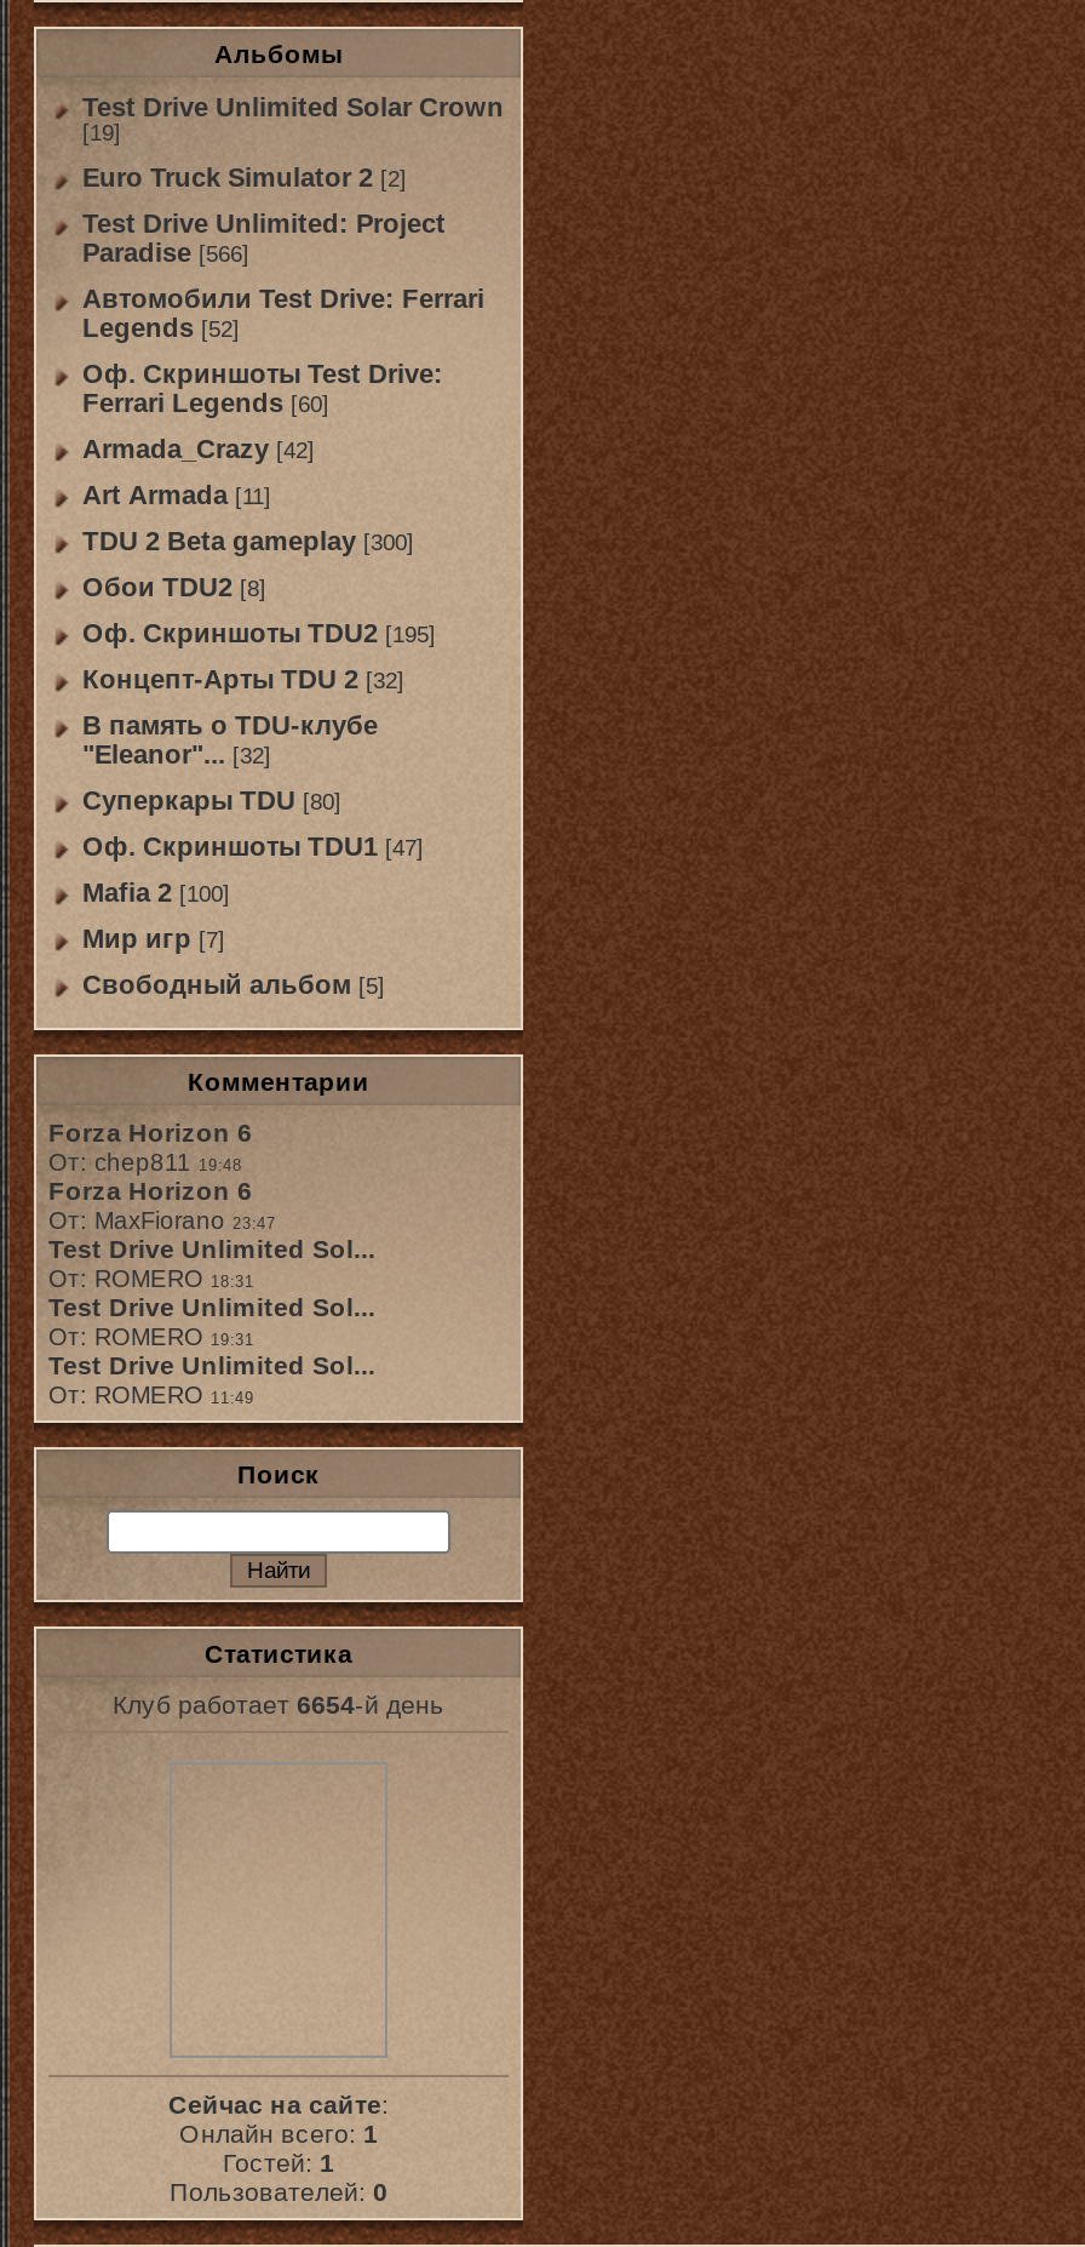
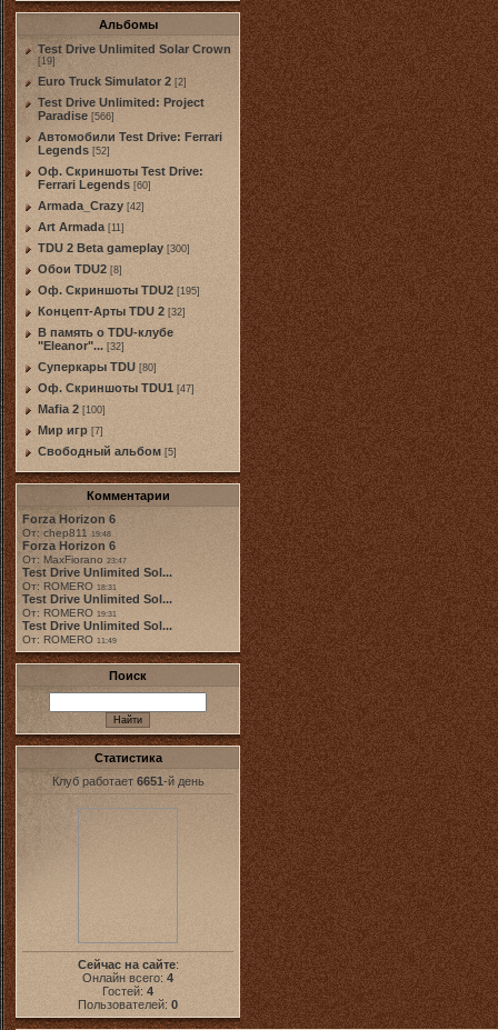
- Клуб работает 6654-й день
+ Клуб работает 6651-й день

- Онлайн всего: 1
+ Онлайн всего: 4

- Гостей: 1
+ Гостей: 4
